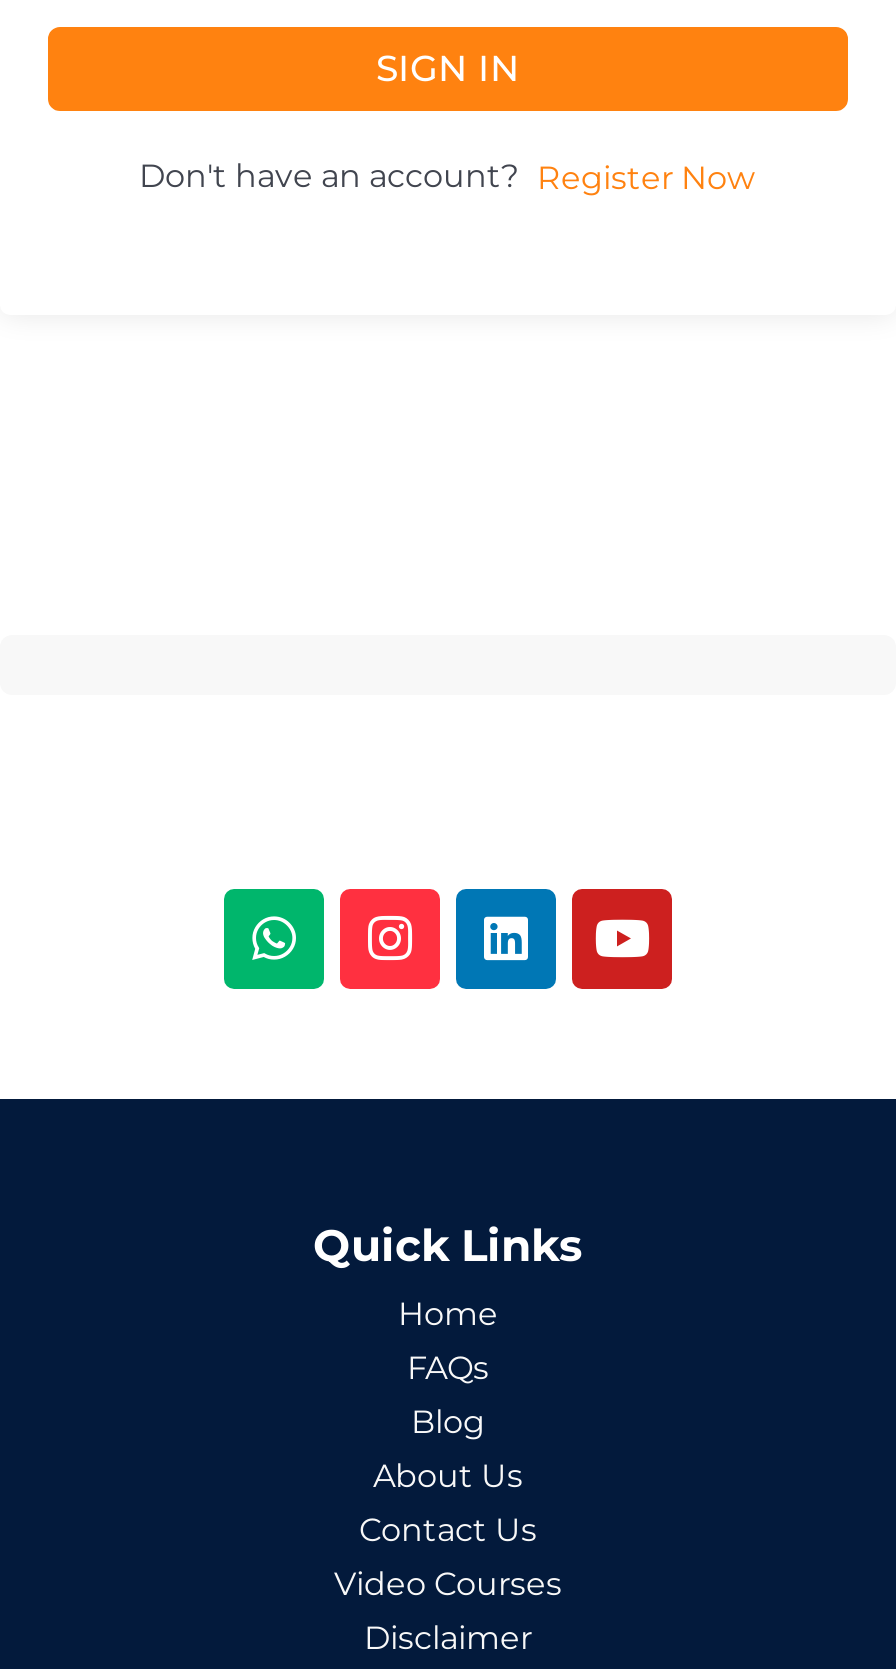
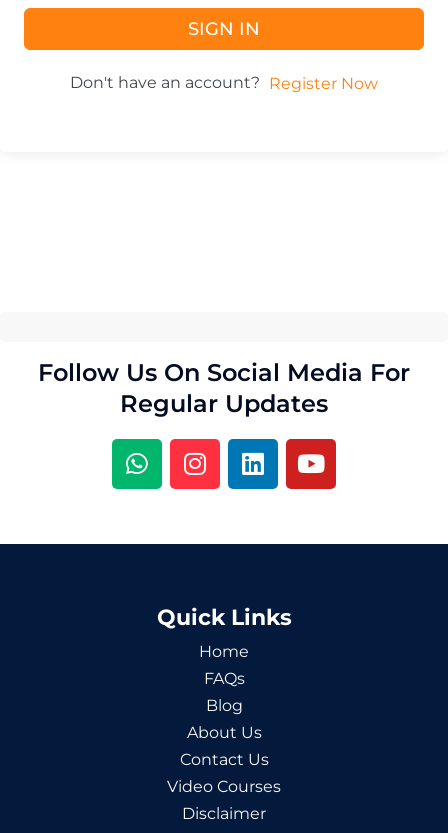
+ Follow Us On Social Media For
+ Regular Updates
